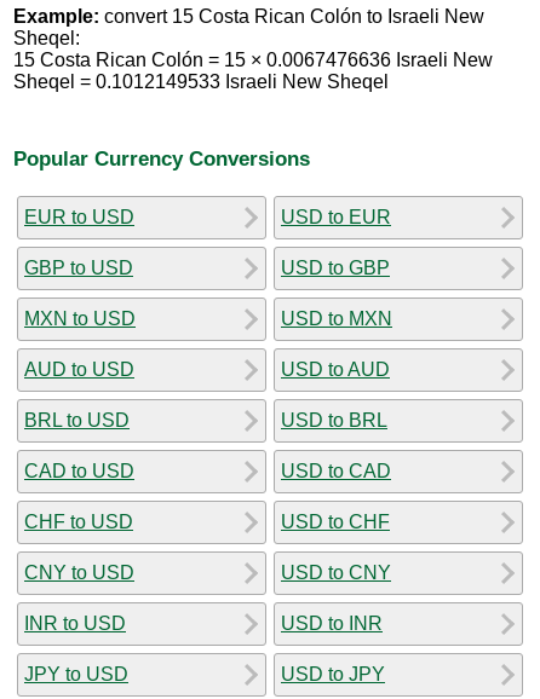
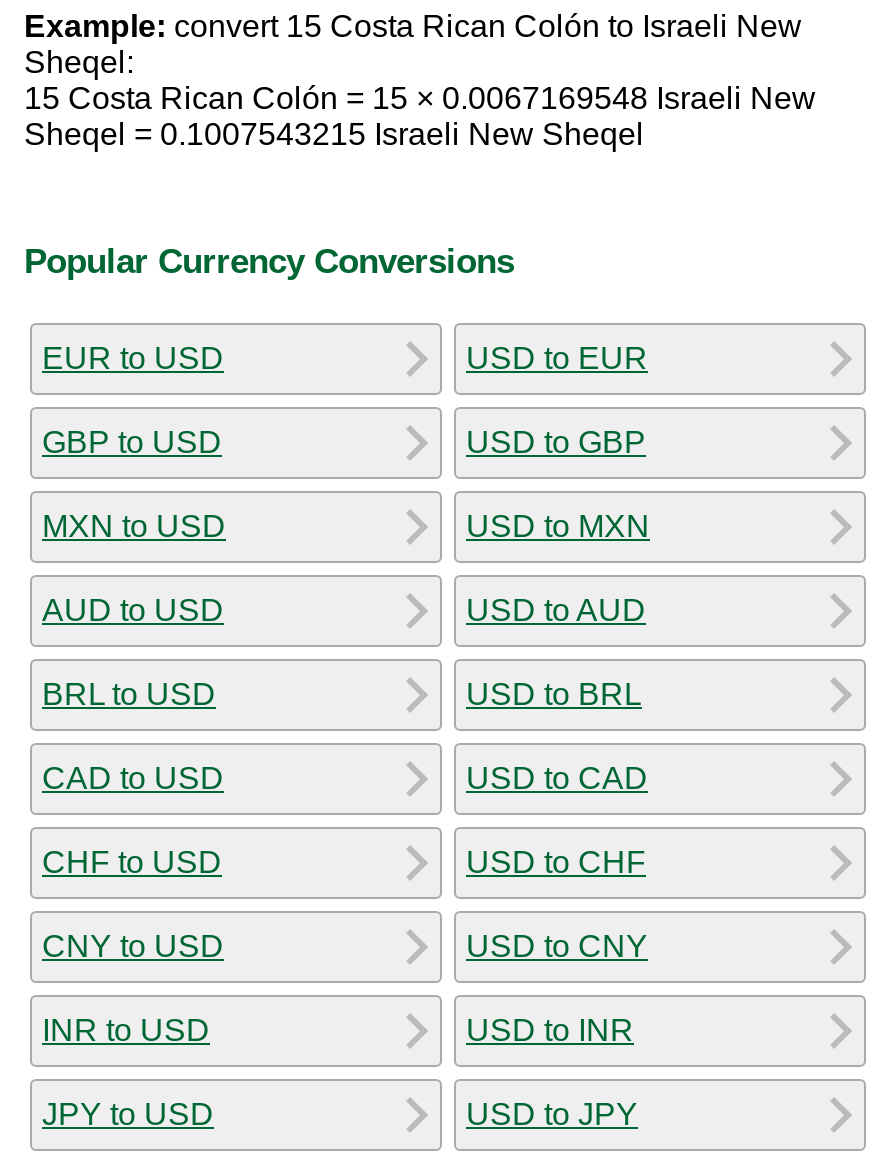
- 15 Costa Rican Colón = 15 × 0.0067476636 Israeli New
+ 15 Costa Rican Colón = 15 × 0.0067169548 Israeli New

- Sheqel = 0.1012149533 Israeli New Sheqel
+ Sheqel = 0.1007543215 Israeli New Sheqel
